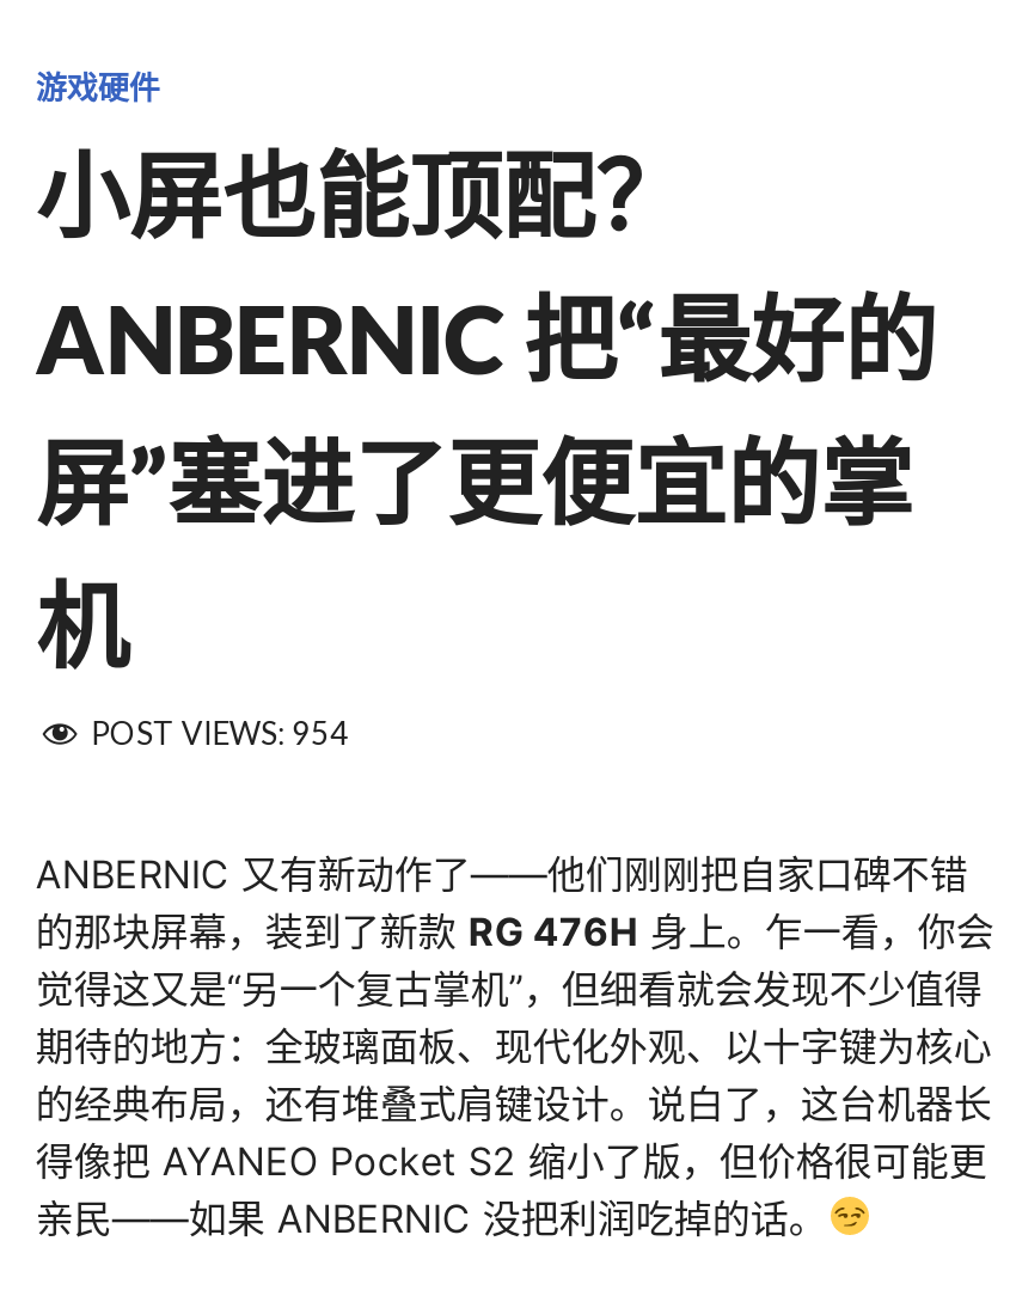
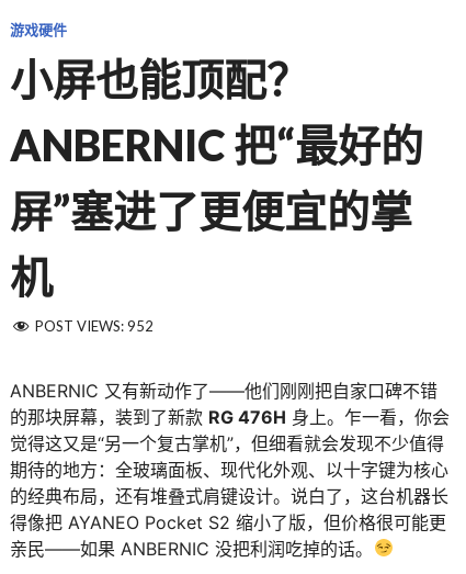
- POST VIEWS: 954
+ POST VIEWS: 952
